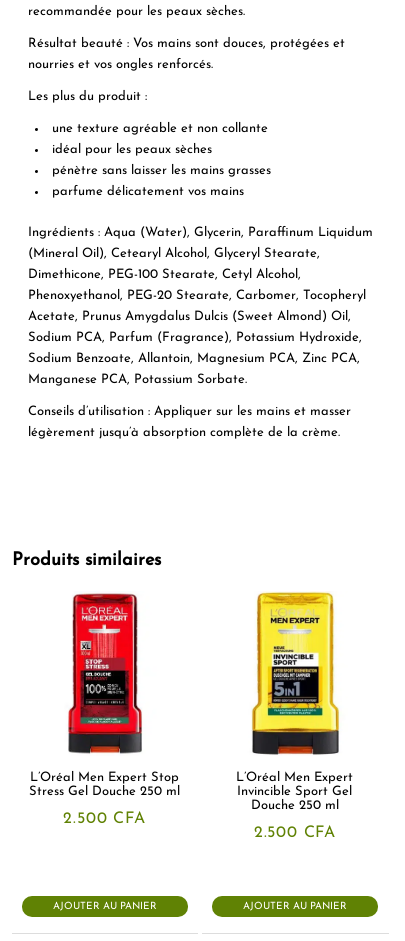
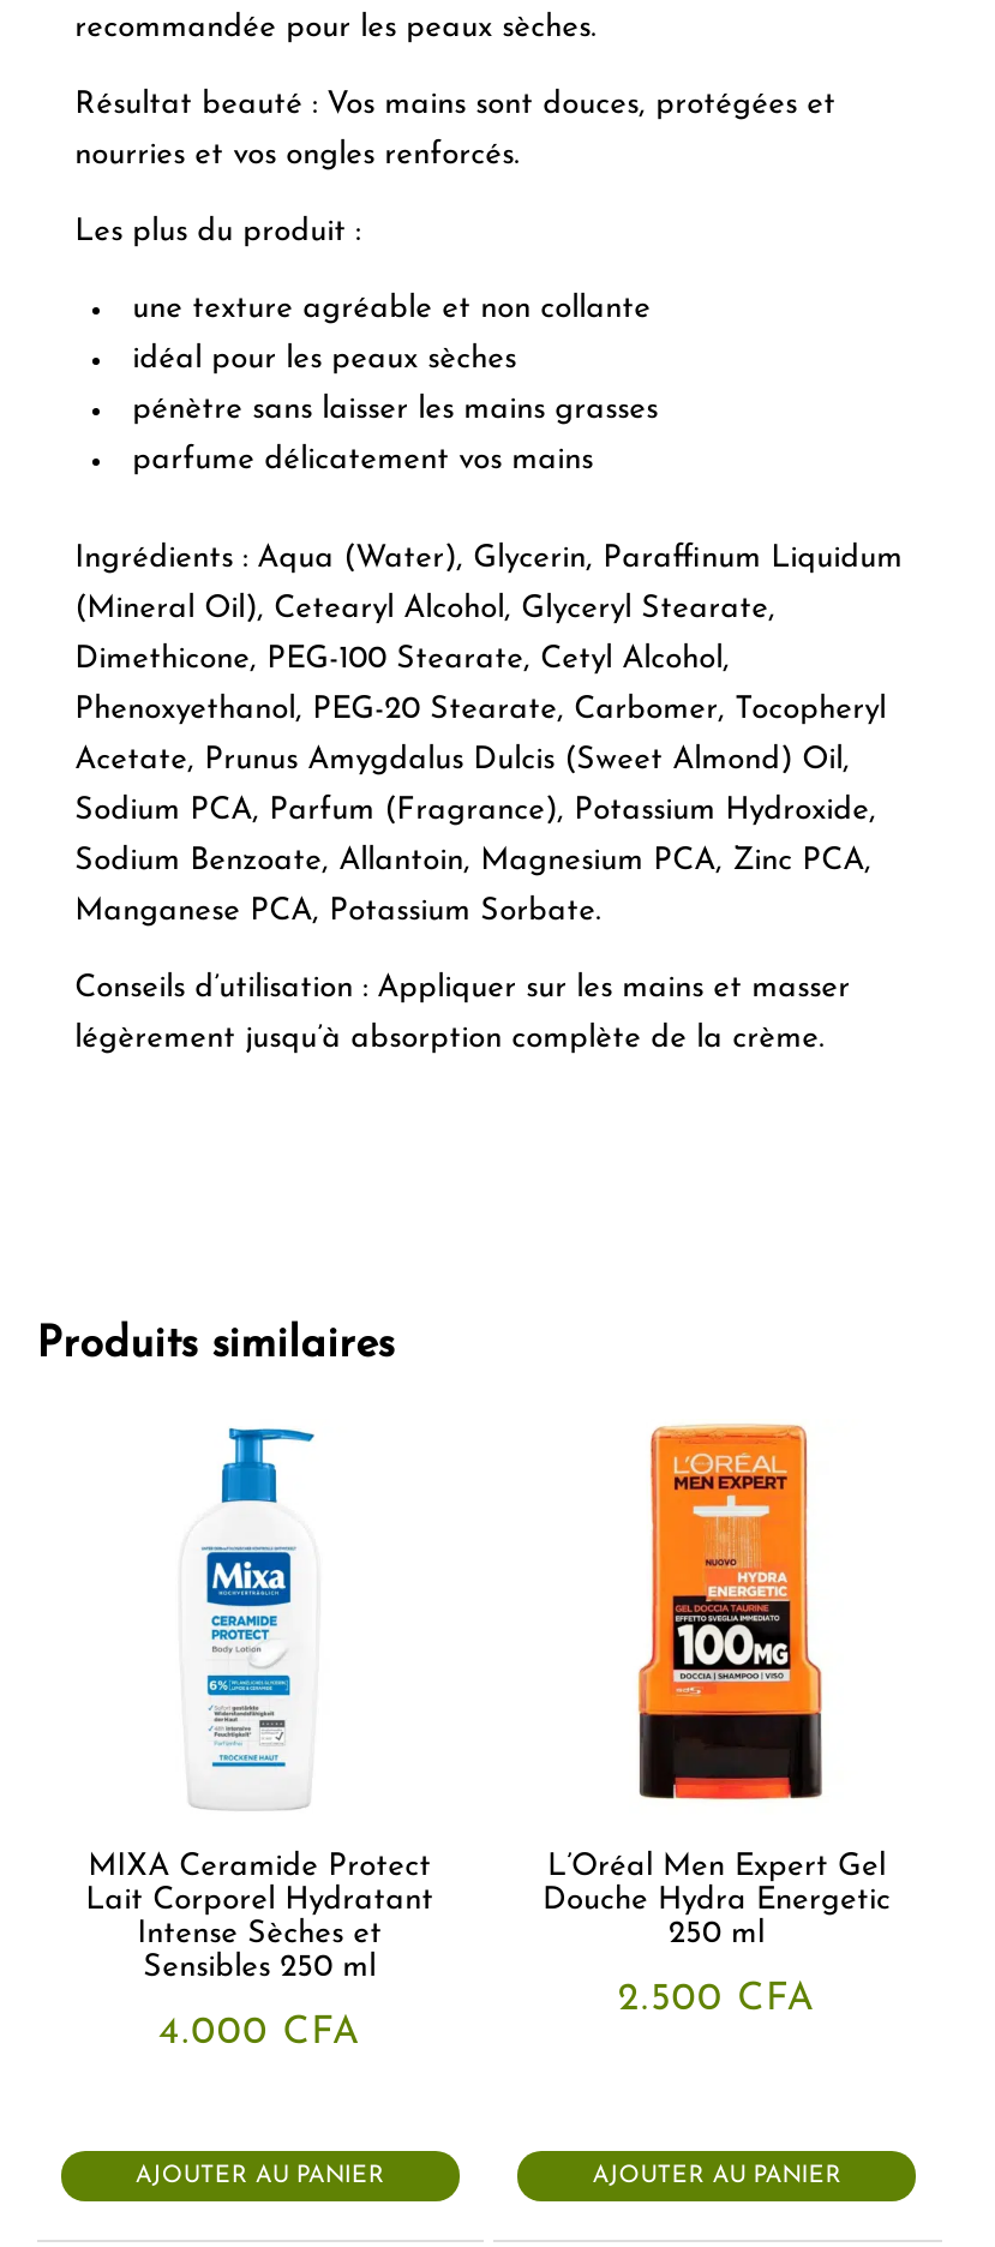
- [image]
- L’Oréal Men Expert Stop
- Stress Gel Douche 250 ml
+ [image]
+ MIXA Ceramide Protect
+ Lait Corporel Hydratant
+ Intense Sèches et
+ Sensibles 250 ml

- [image]
- L’Oréal Men Expert
- Invincible Sport Gel
- Douche 250 ml
+ [image]
+ L’Oréal Men Expert Gel
+ Douche Hydra Energetic
+ 250 ml

- 2.500 CFA
+ 4.000 CFA
